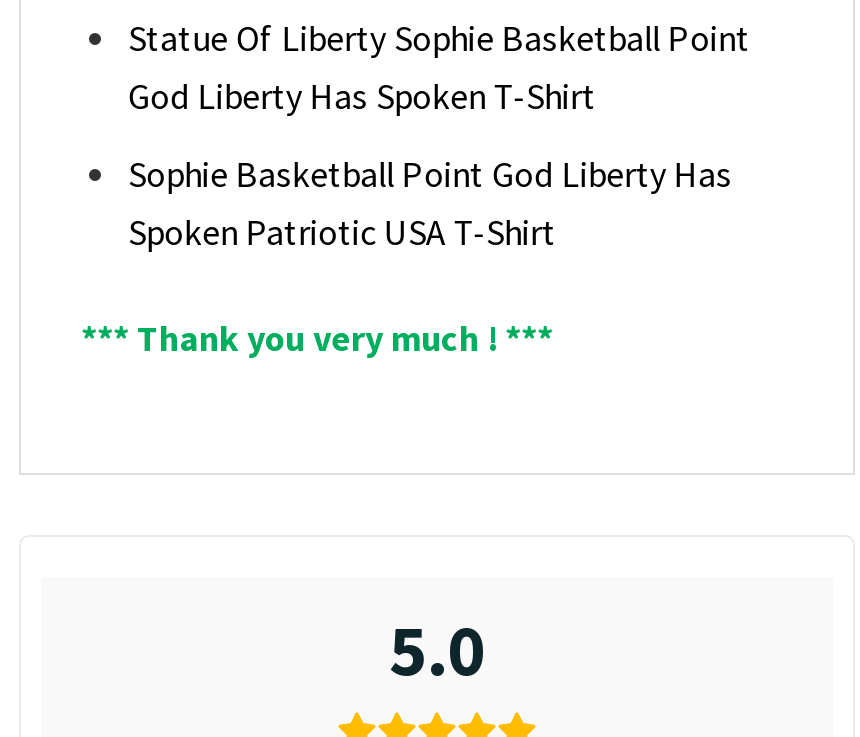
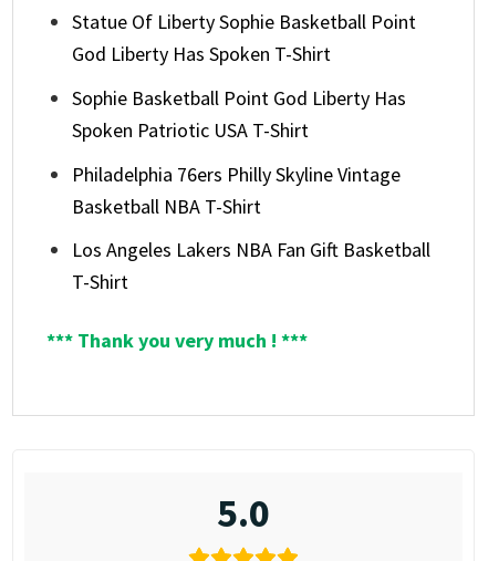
+ Philadelphia 76ers Philly Skyline Vintage
+ Basketball NBA T-Shirt
+ Los Angeles Lakers NBA Fan Gift Basketball
+ T-Shirt
